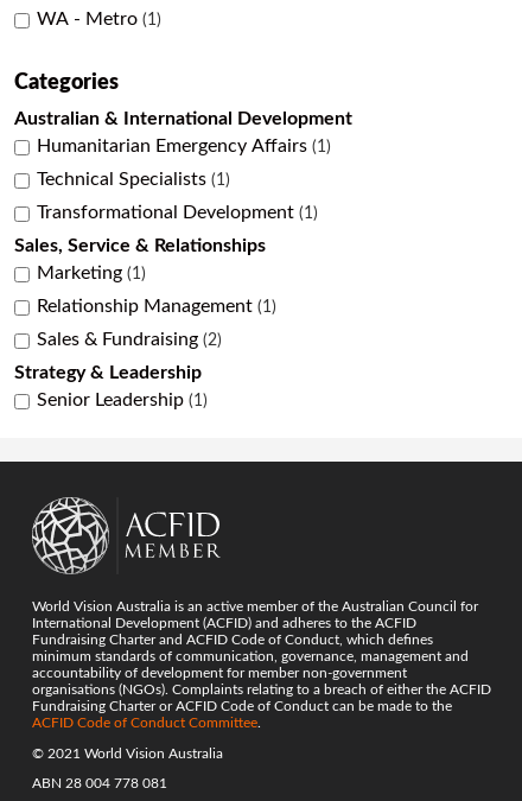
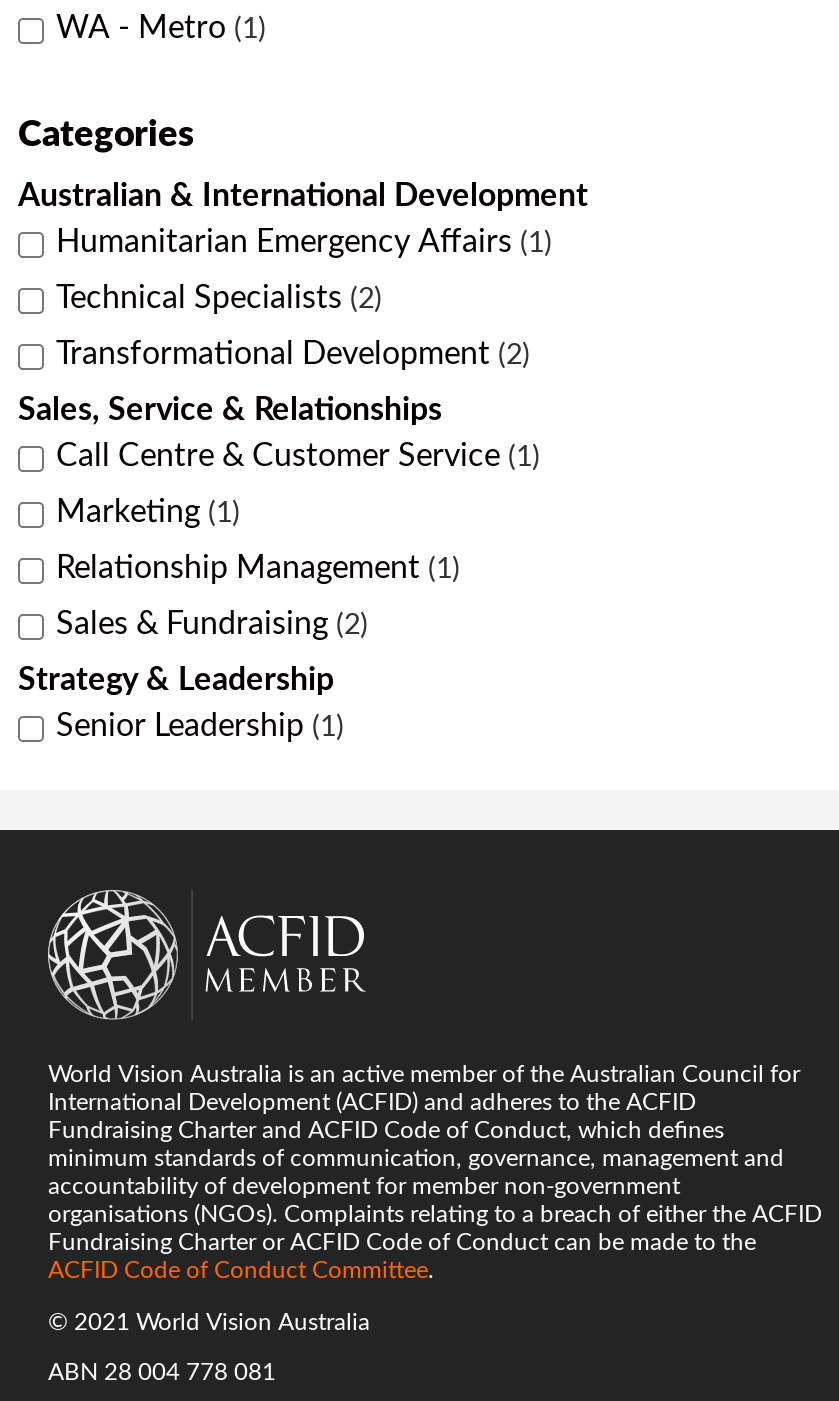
- Technical Specialists 1
+ Technical Specialists 2

- Transformational Development 1
+ Transformational Development 2

+ Call Centre & Customer Service 1
